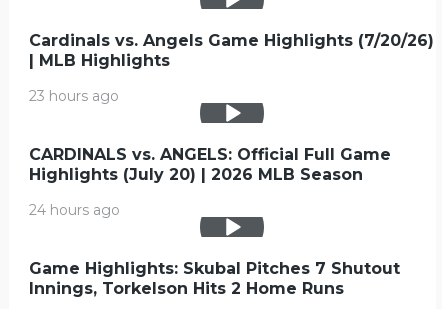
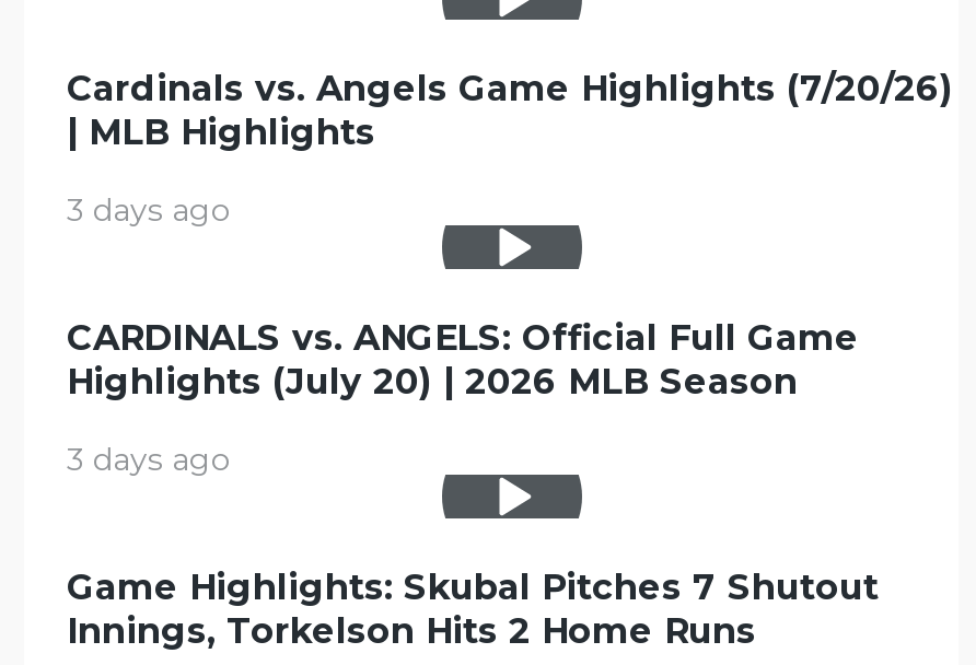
- 23 hours ago
+ 3 days ago

- 24 hours ago
+ 3 days ago
